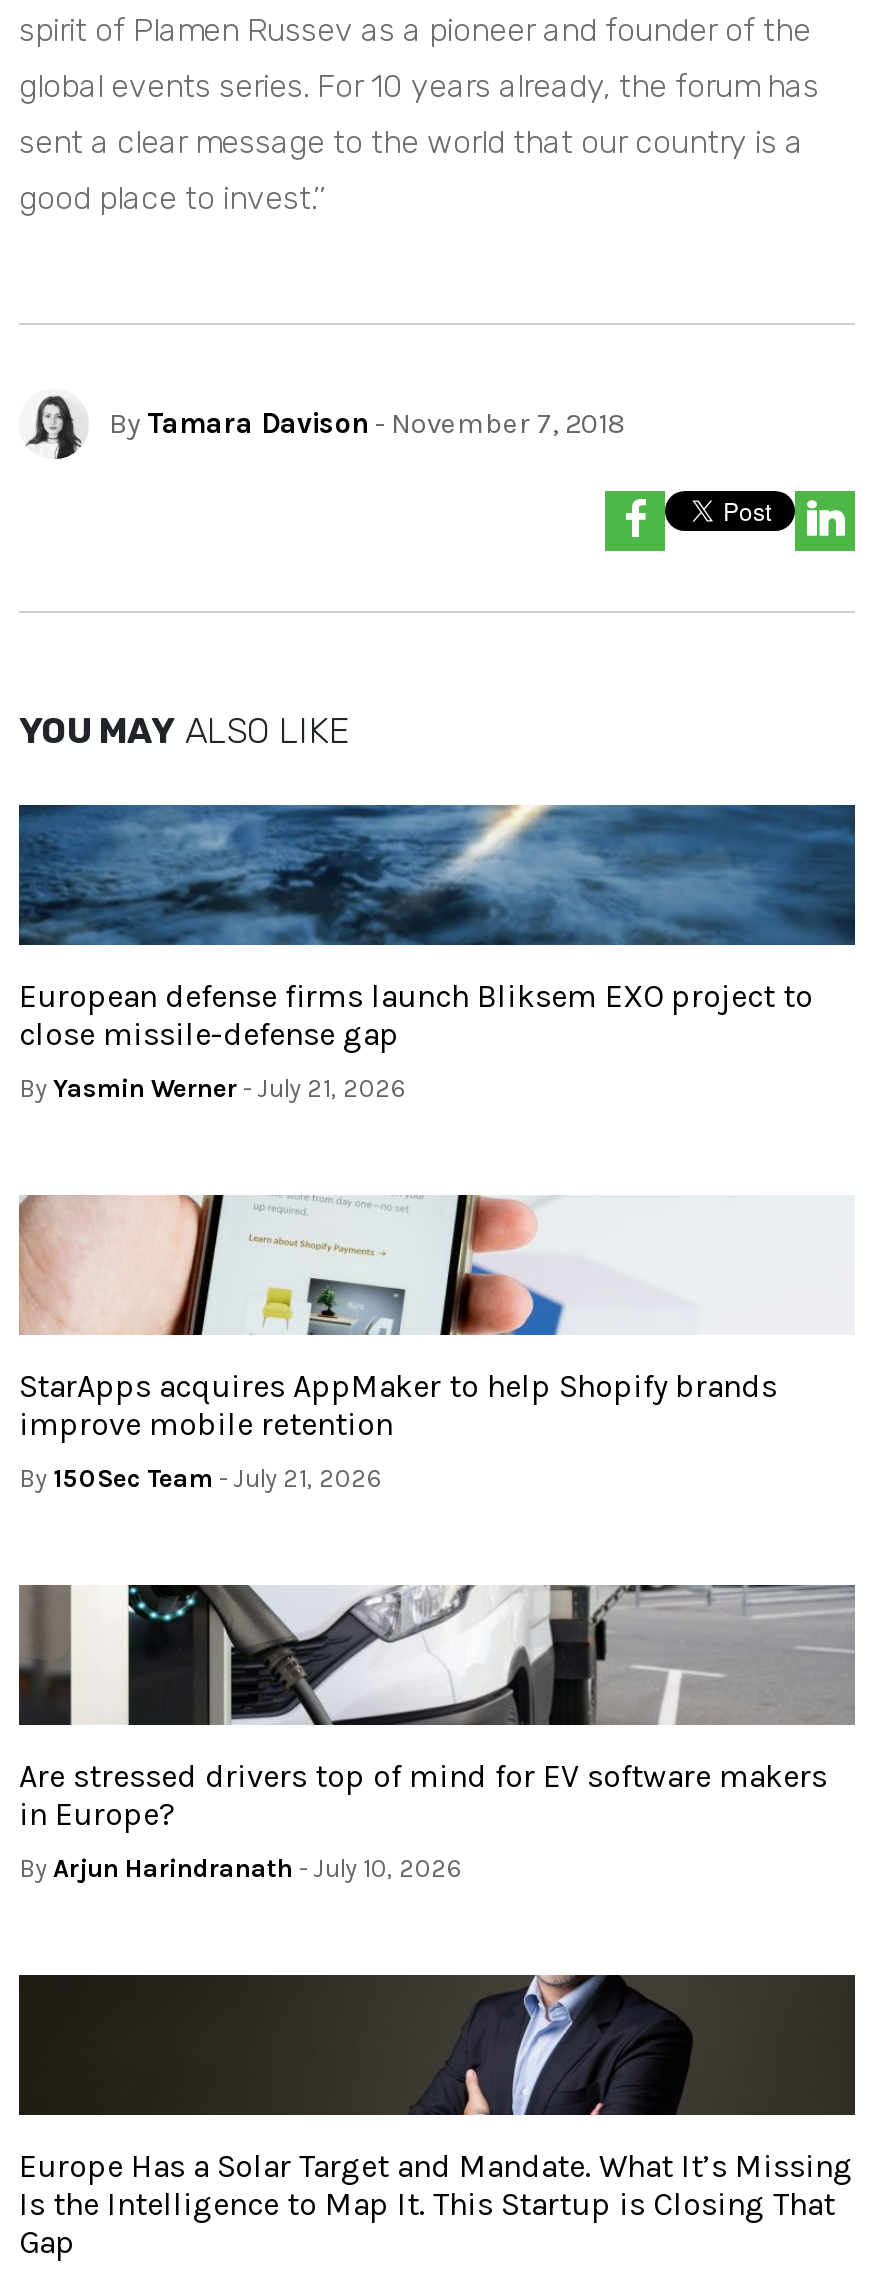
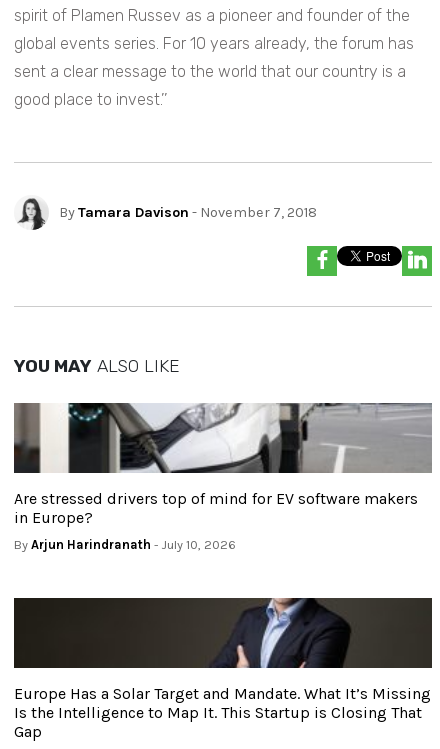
- [image]
- European defense firms launch Bliksem EXO project to
- close missile-defense gap
- By Yasmin Werner - July 21, 2026

- [image]
- StarApps acquires AppMaker to help Shopify brands
- improve mobile retention
- By 150Sec Team - July 21, 2026
